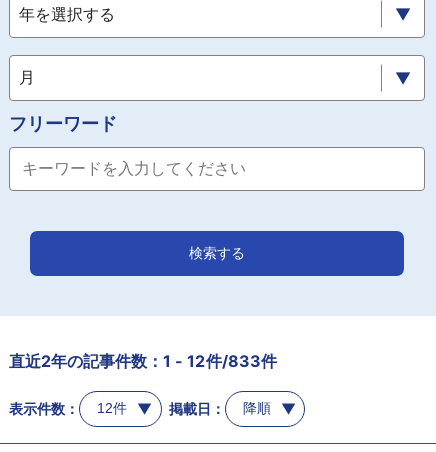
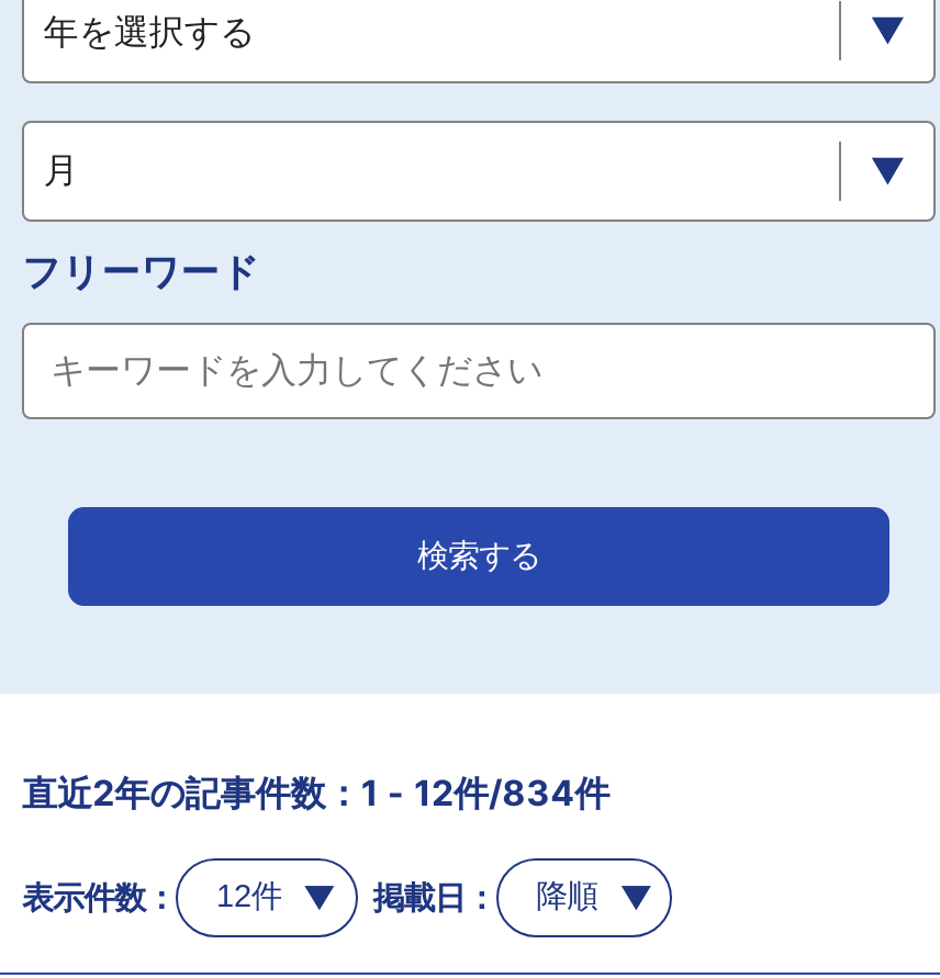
- 直近2年の記事件数：1 - 12件/833件
+ 直近2年の記事件数：1 - 12件/834件
